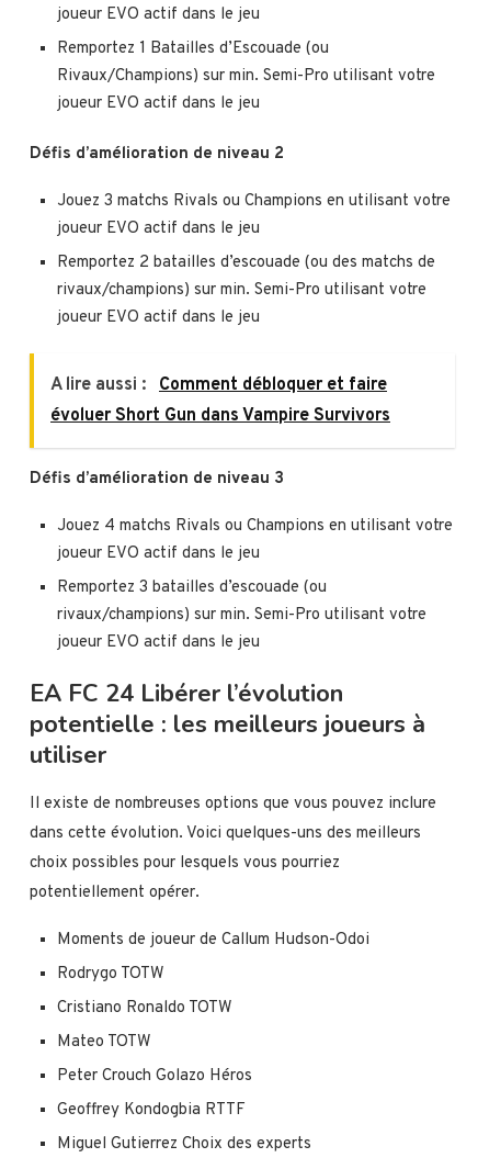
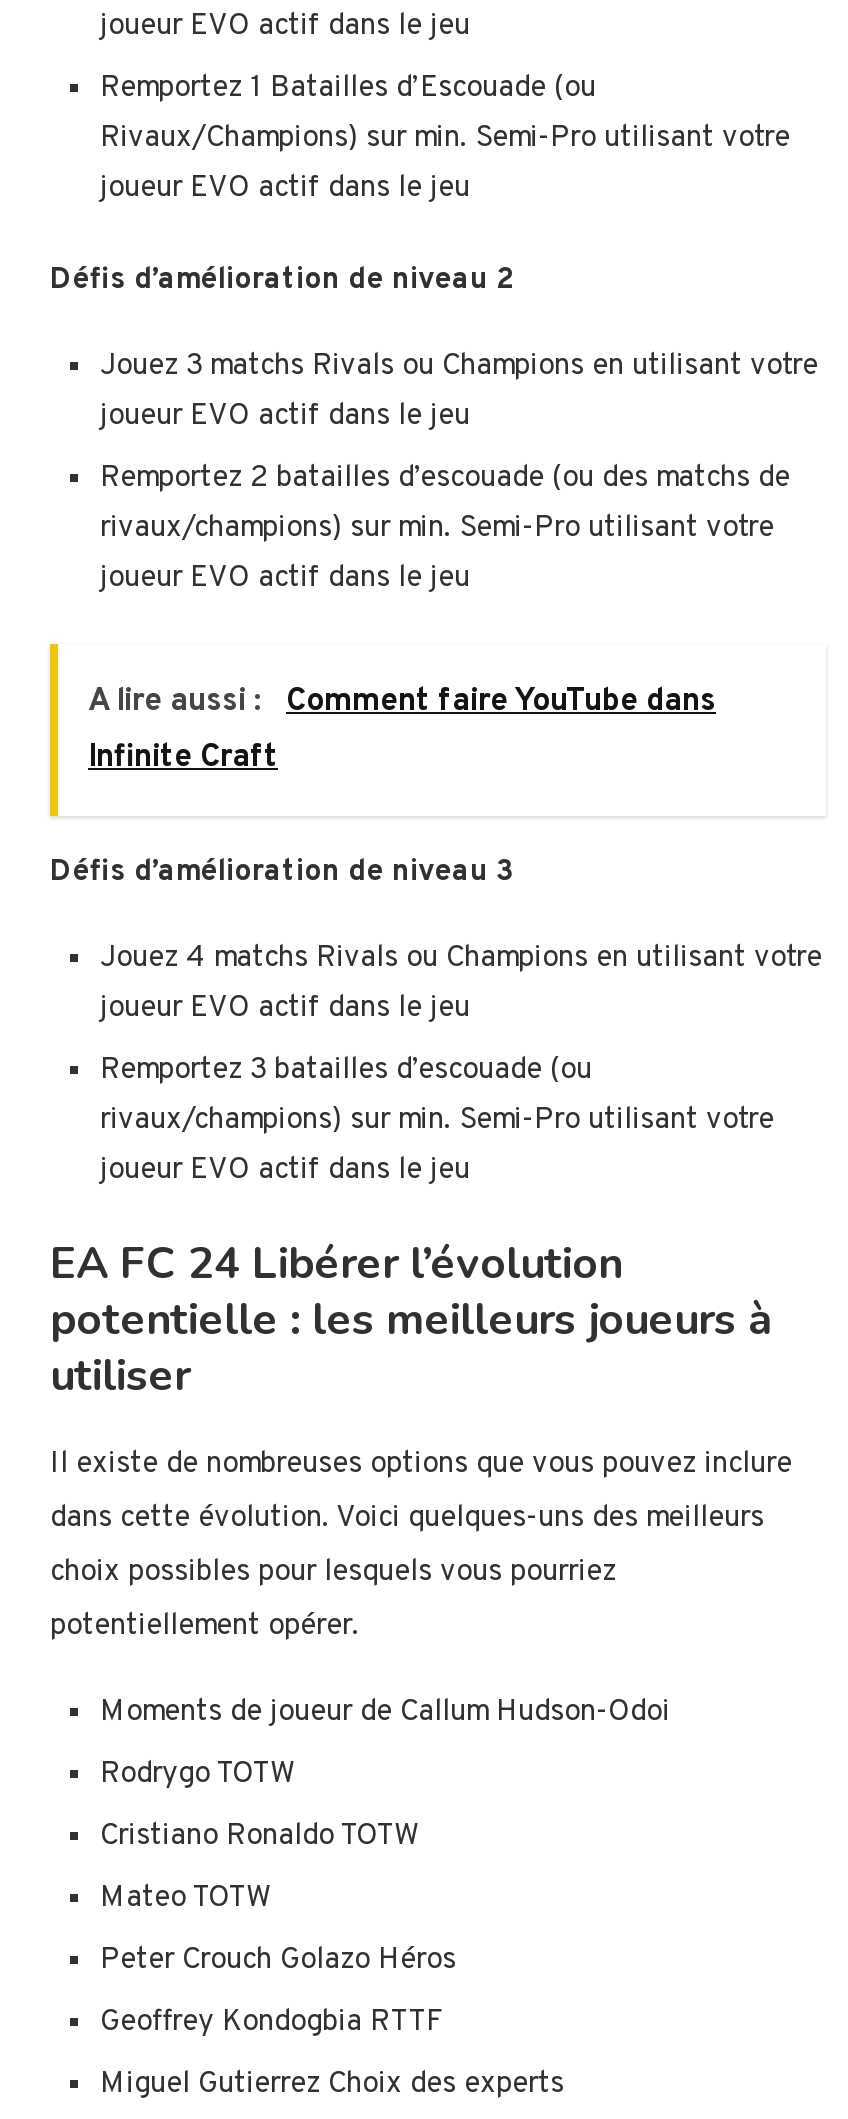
- A lire aussi : Comment débloquer et faire
- évoluer Short Gun dans Vampire Survivors
+ A lire aussi : Comment faire YouTube dans
+ Infinite Craft
